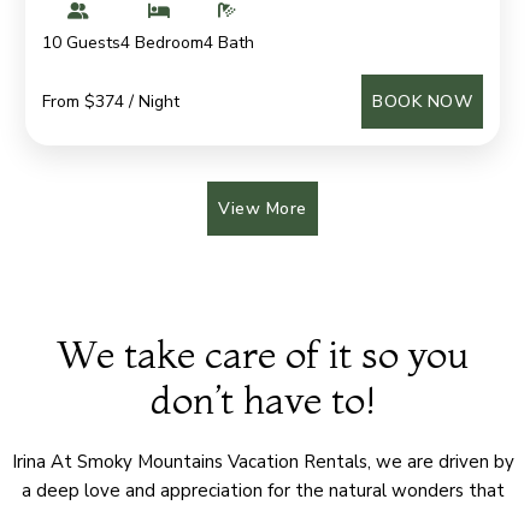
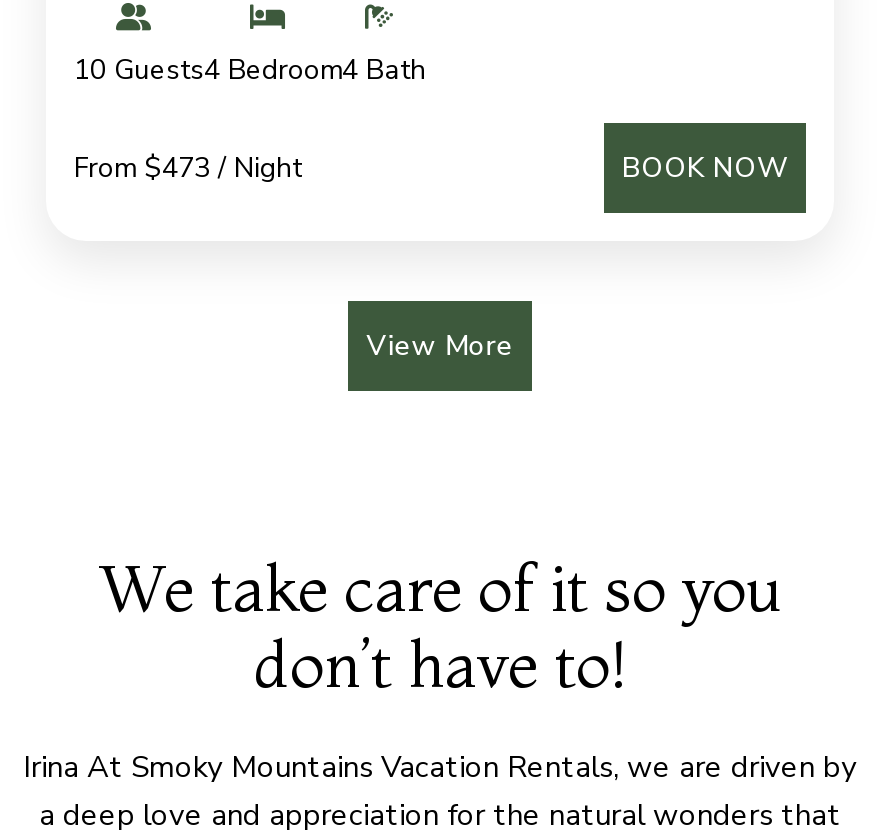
- From $374 / Night
+ From $473 / Night
